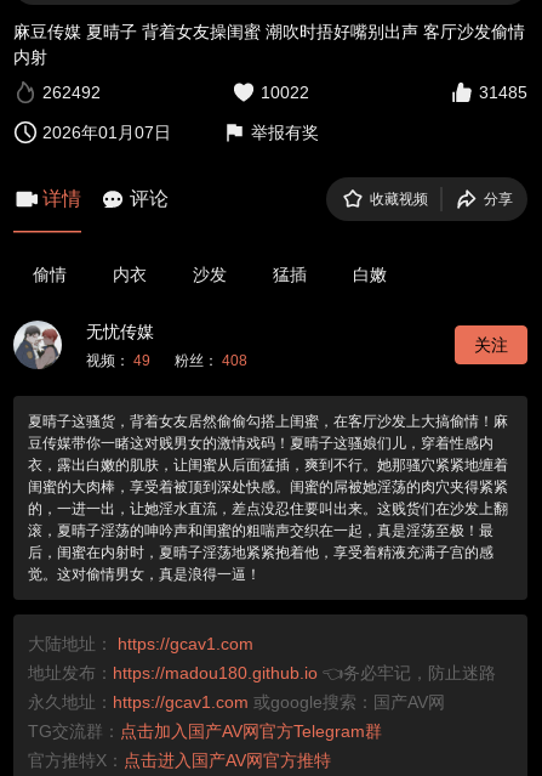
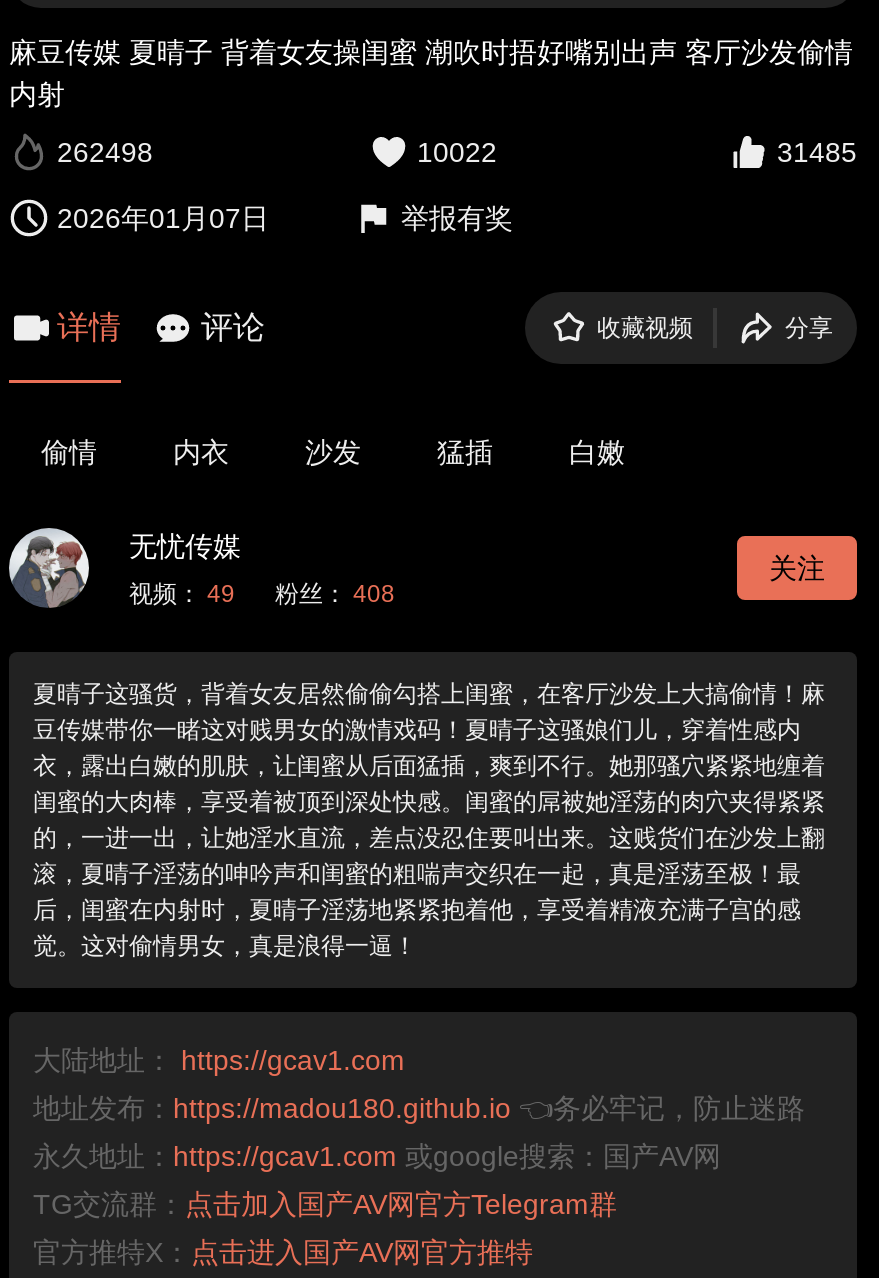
- 262492
+ 262498
